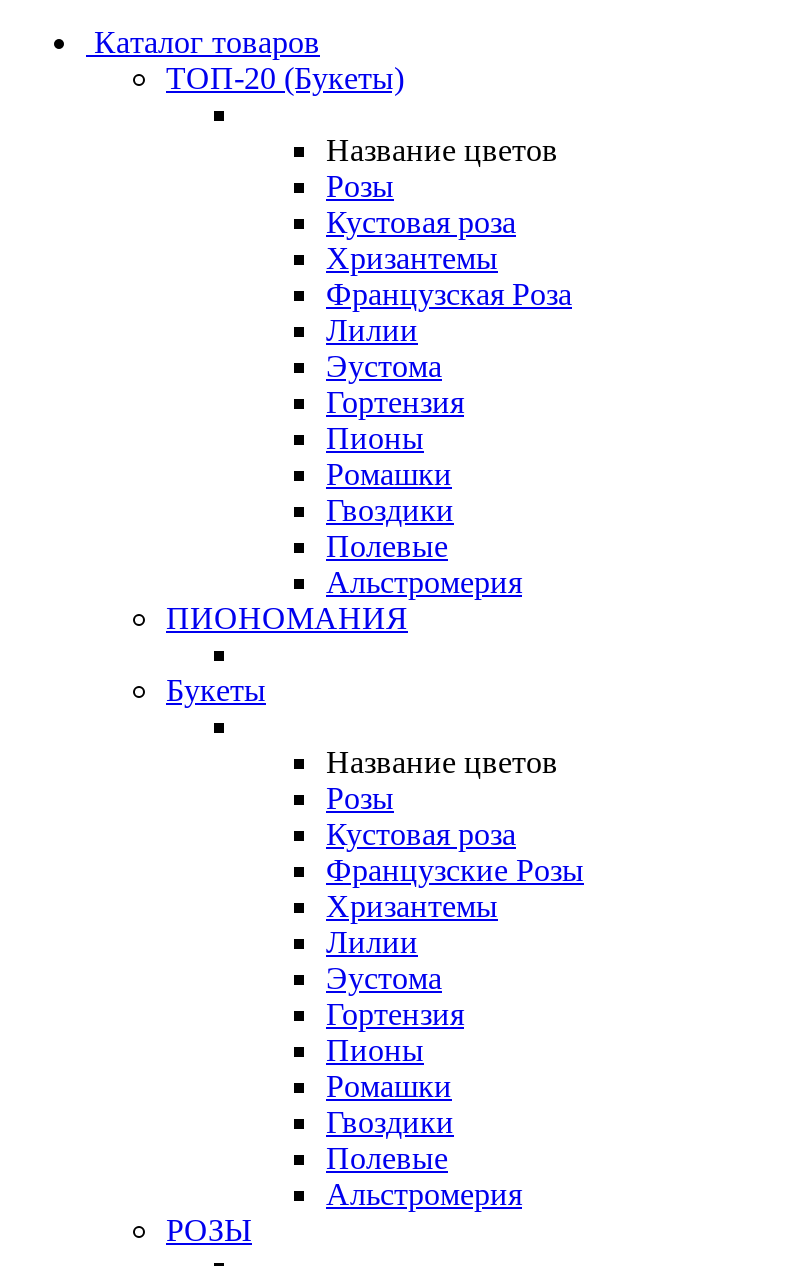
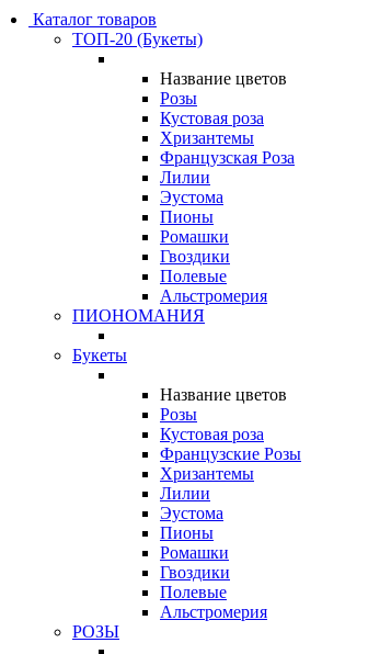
- Гортензия

- Гортензия
